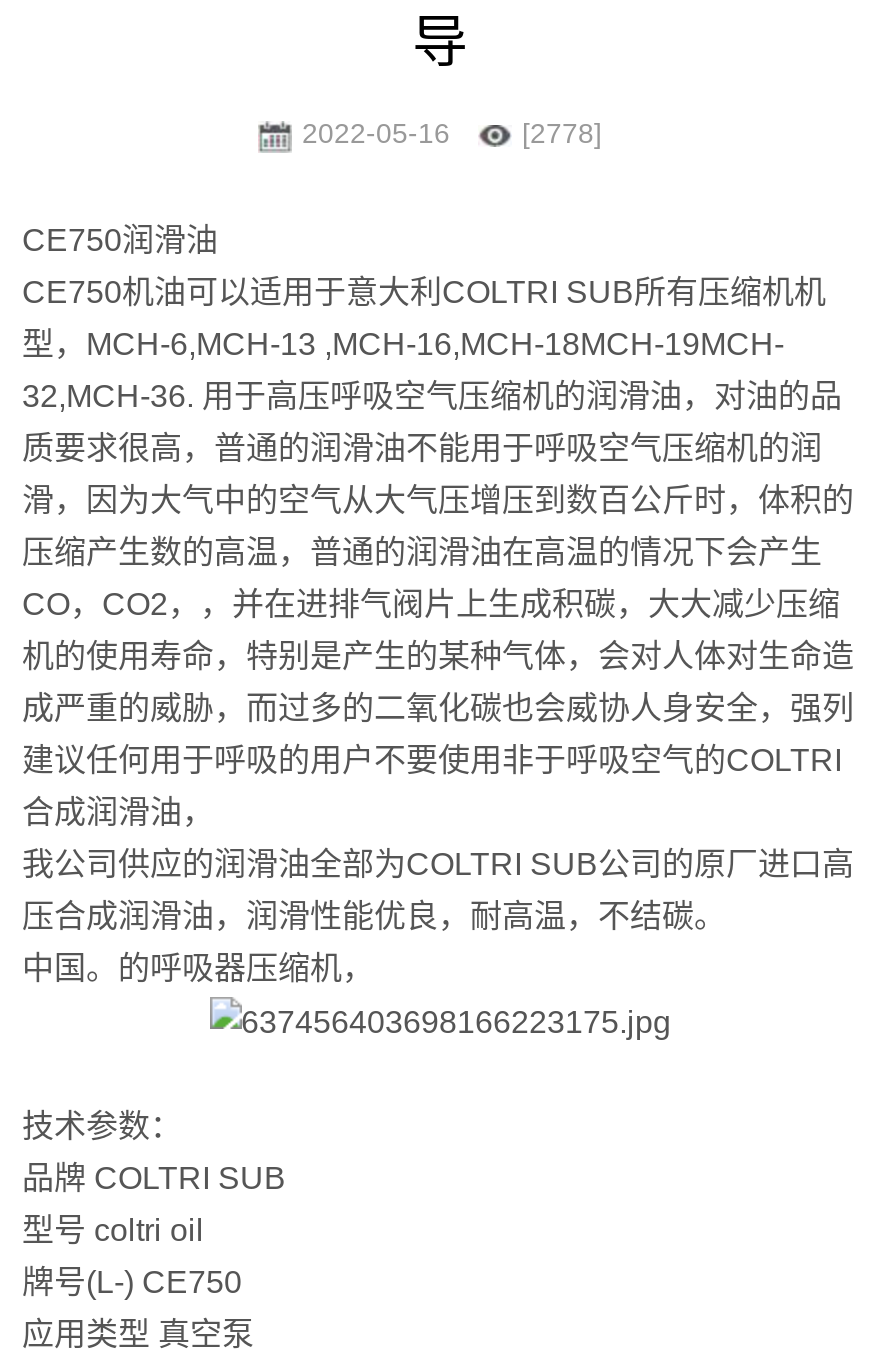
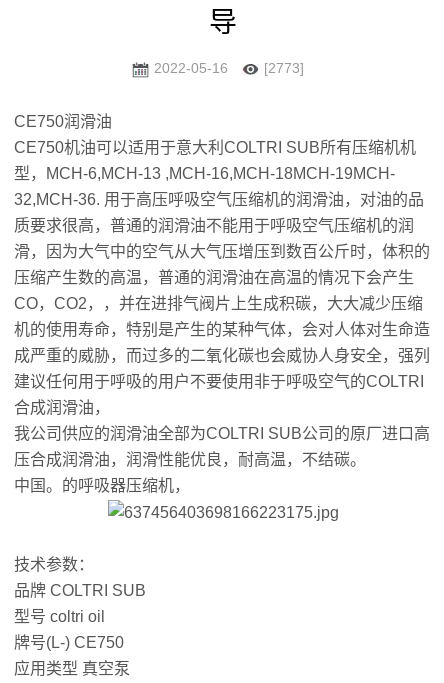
- [2778]
+ [2773]
